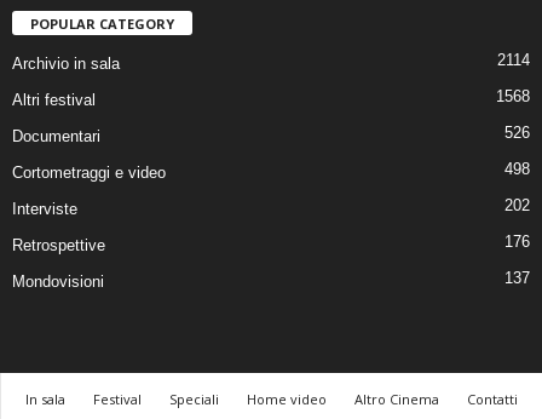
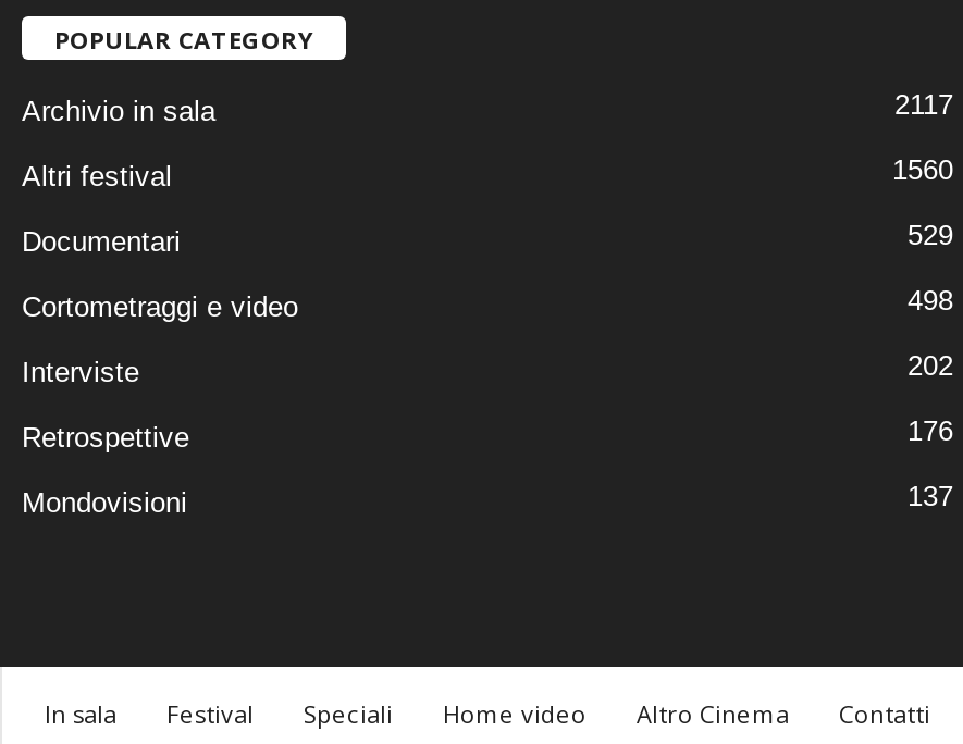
- 2114
+ 2117

- 1568
+ 1560

- 526
+ 529
